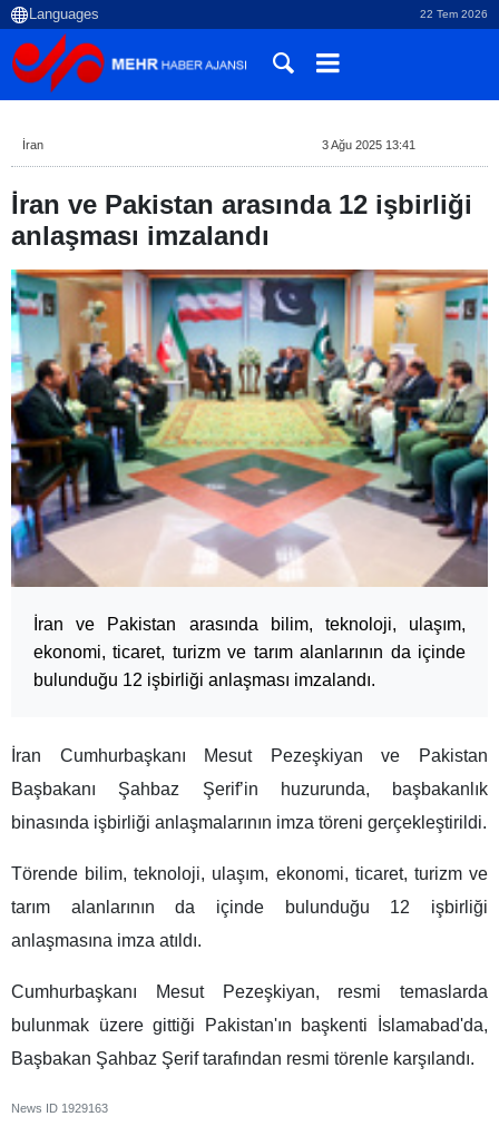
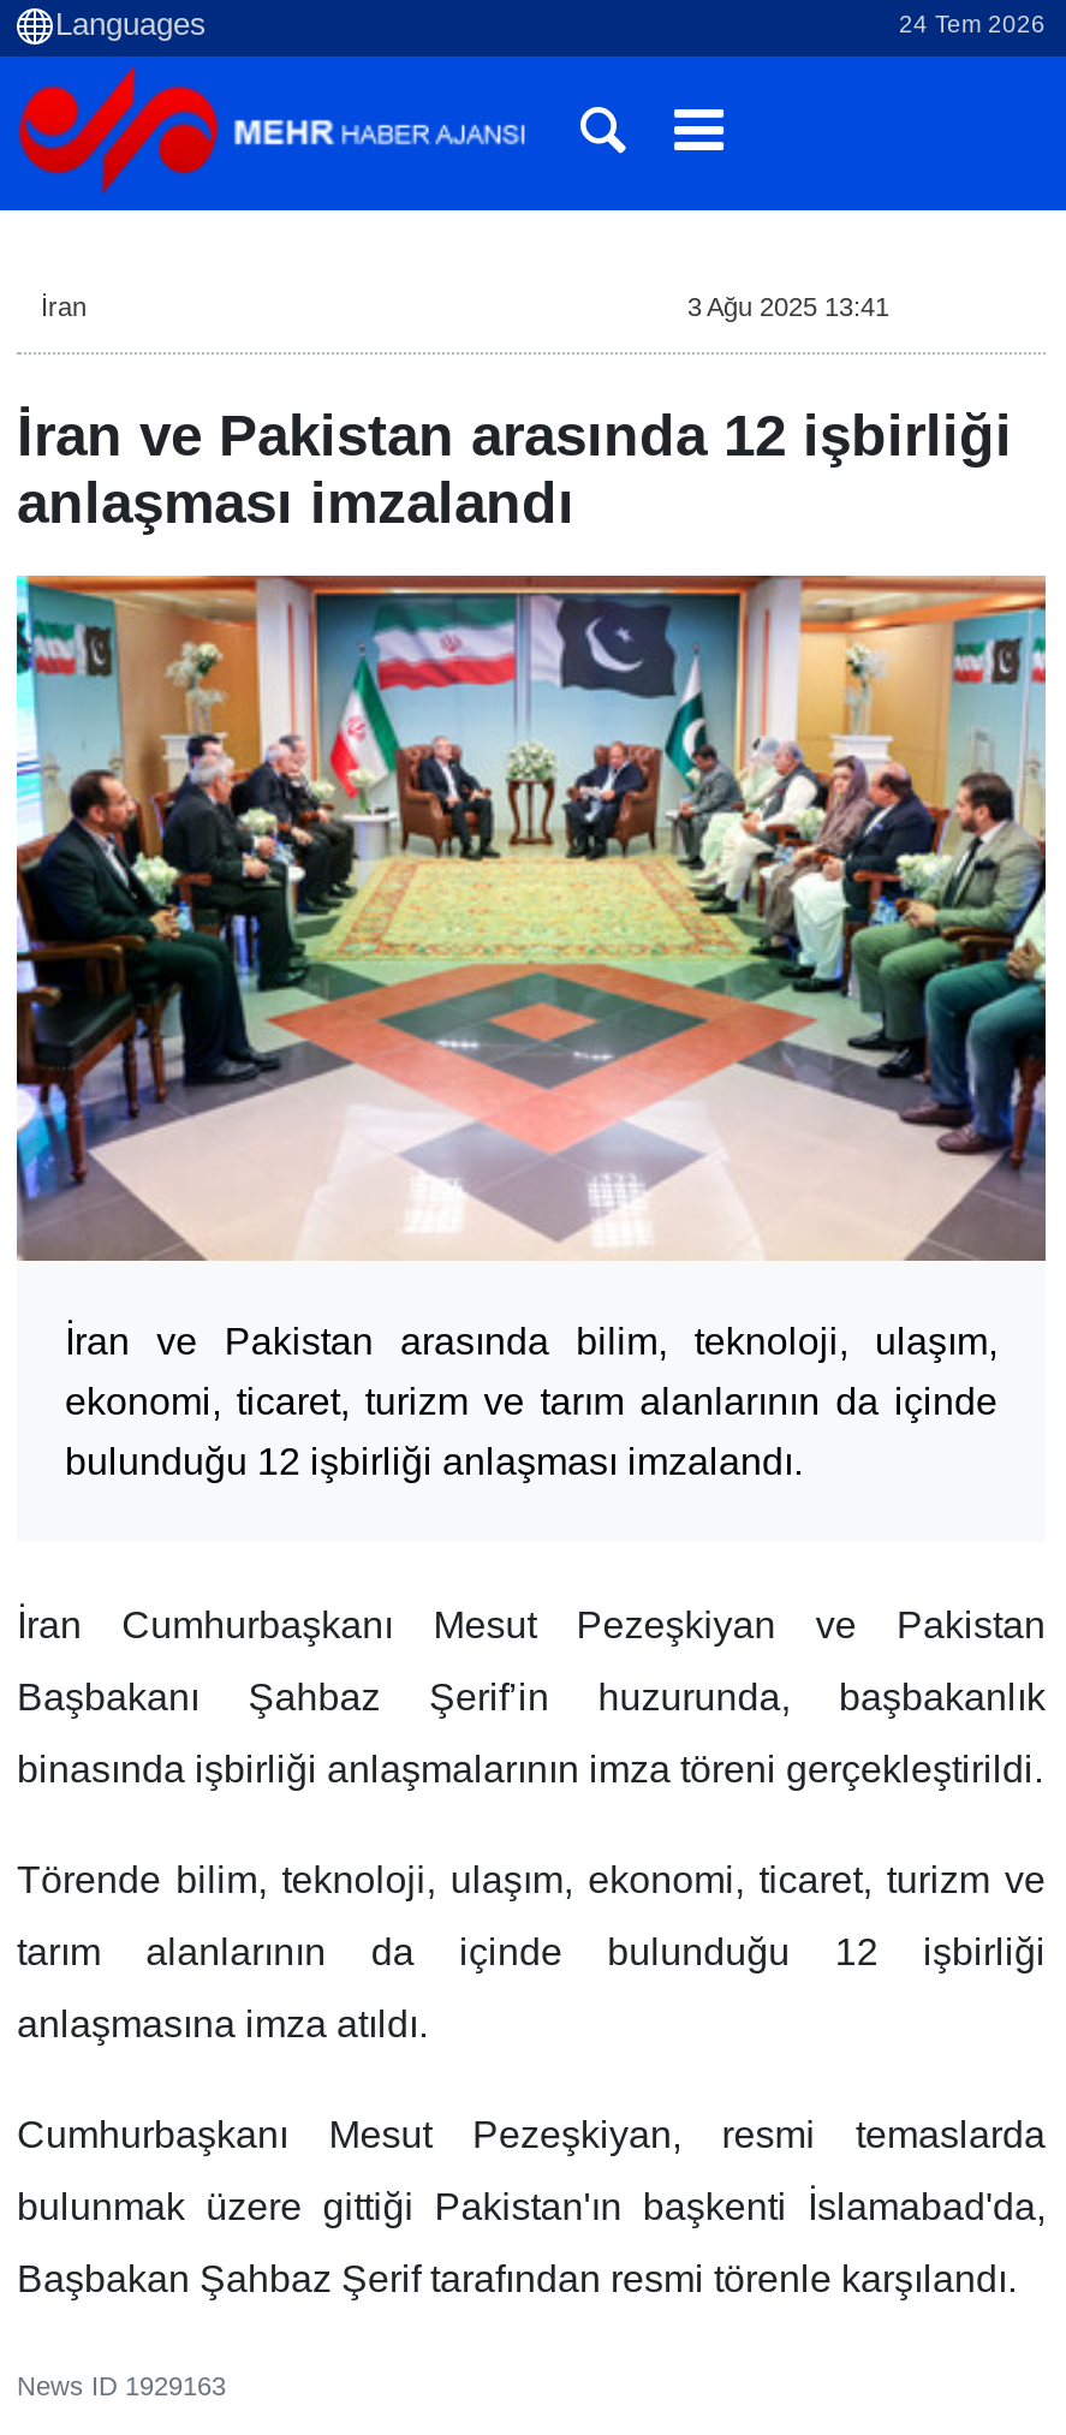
- 22 Tem 2026
+ 24 Tem 2026
